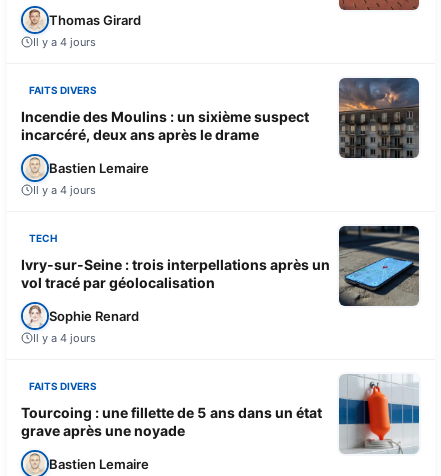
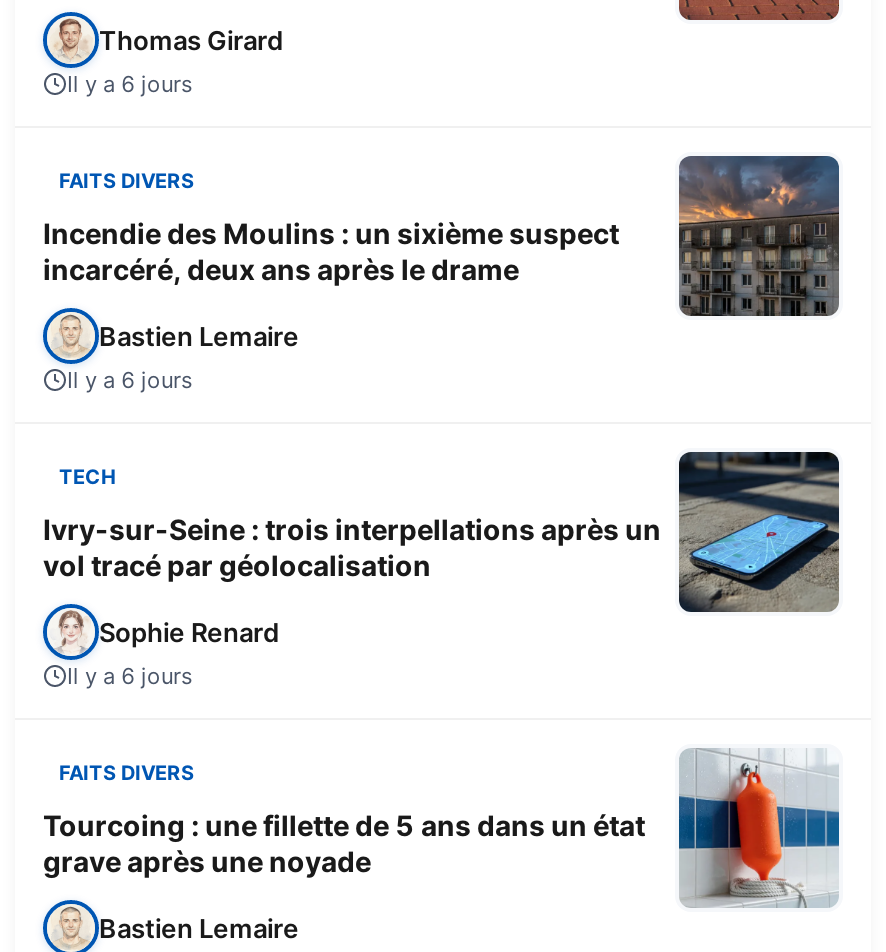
- Il y a 4 jours
+ Il y a 6 jours

- Il y a 4 jours
+ Il y a 6 jours

- Il y a 4 jours
+ Il y a 6 jours
